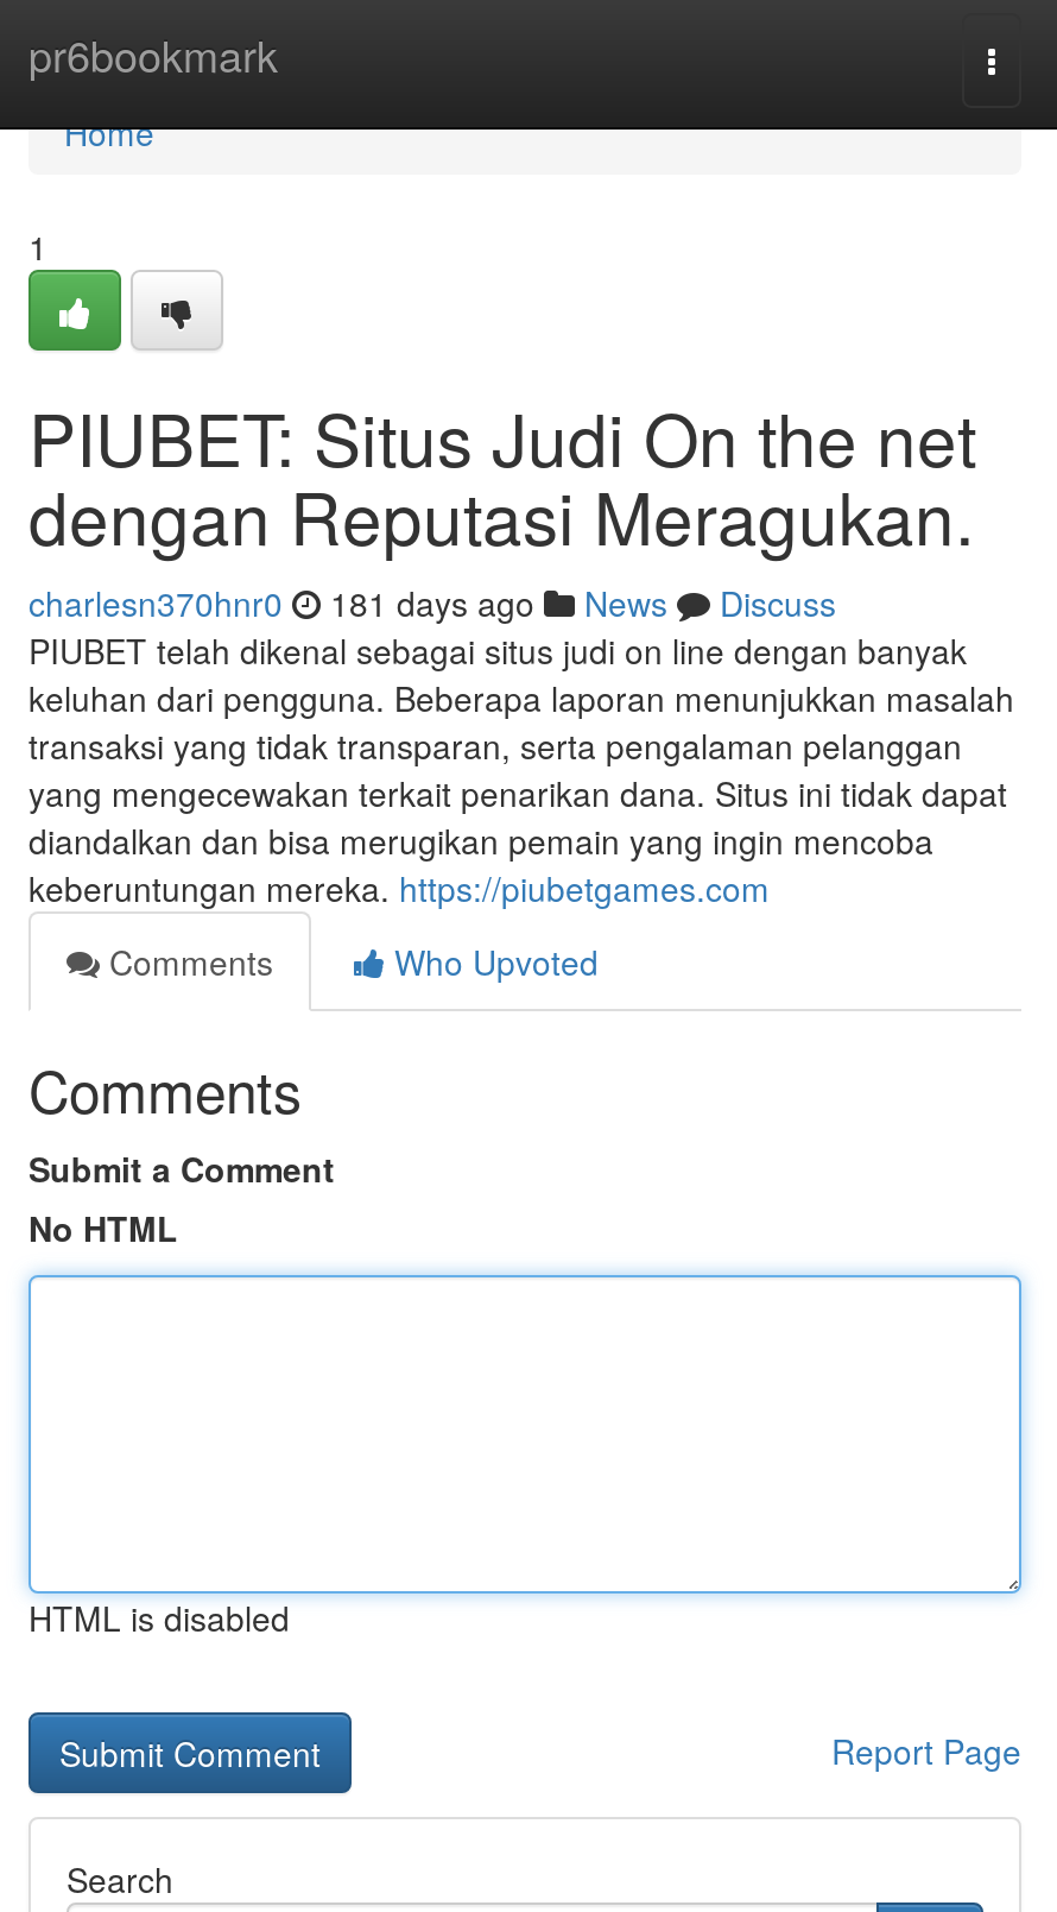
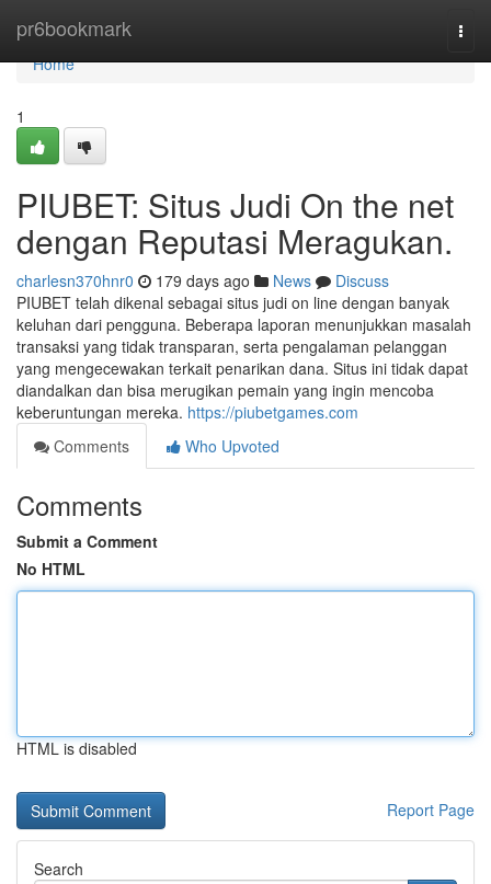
- charlesn370hnr0 181 days ago News Discuss
+ charlesn370hnr0 179 days ago News Discuss
